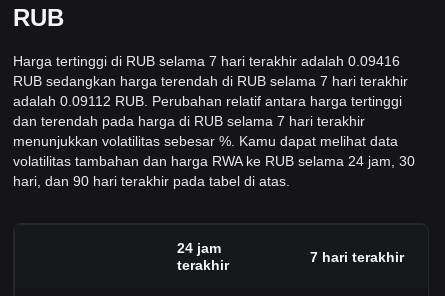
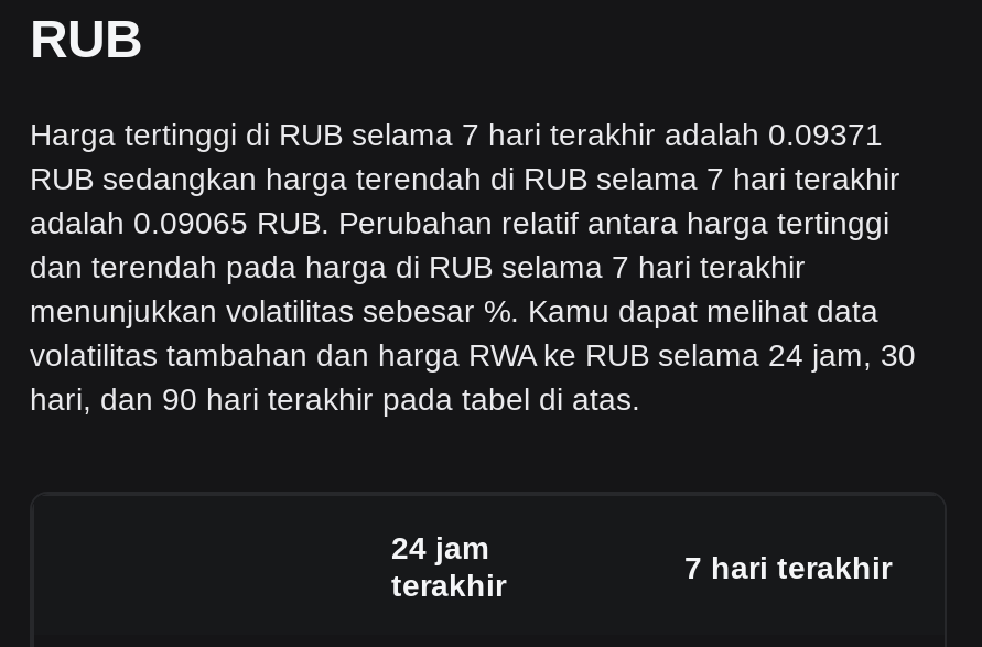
- Harga tertinggi di RUB selama 7 hari terakhir adalah 0.09416
+ Harga tertinggi di RUB selama 7 hari terakhir adalah 0.09371

- adalah 0.09112 RUB. Perubahan relatif antara harga tertinggi
+ adalah 0.09065 RUB. Perubahan relatif antara harga tertinggi
